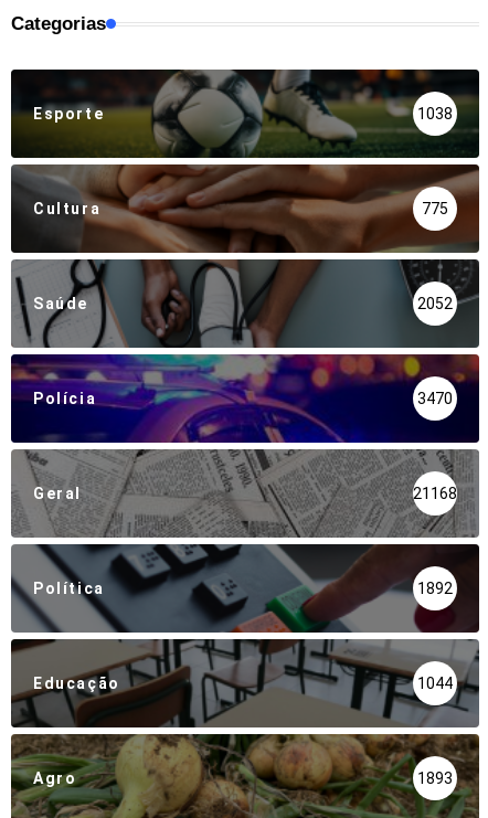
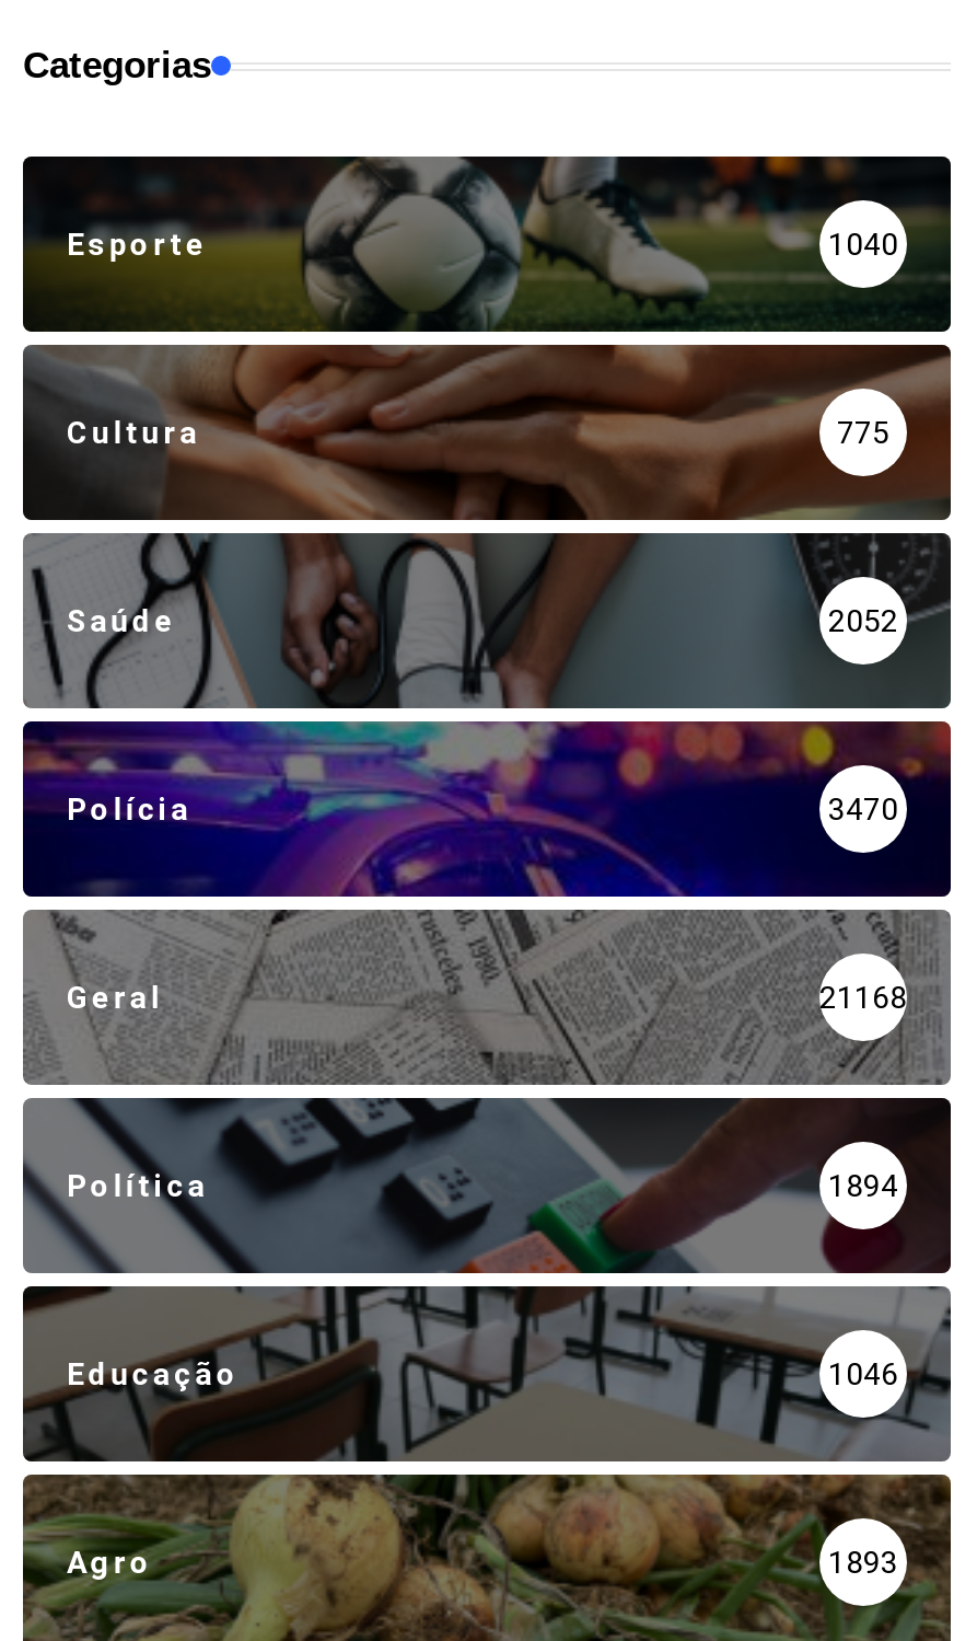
- 1038
+ 1040

- 1892
+ 1894

- 1044
+ 1046
